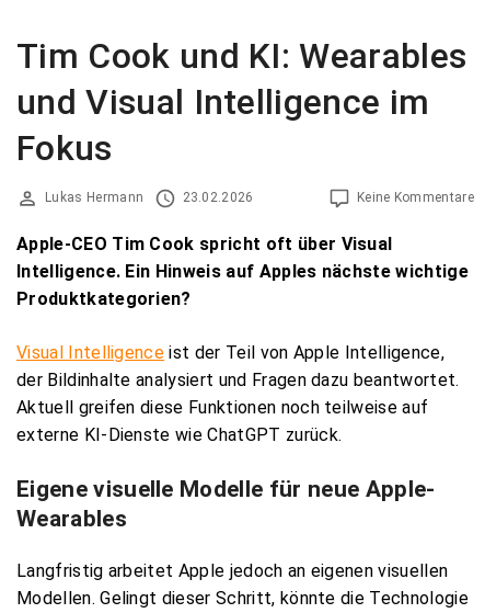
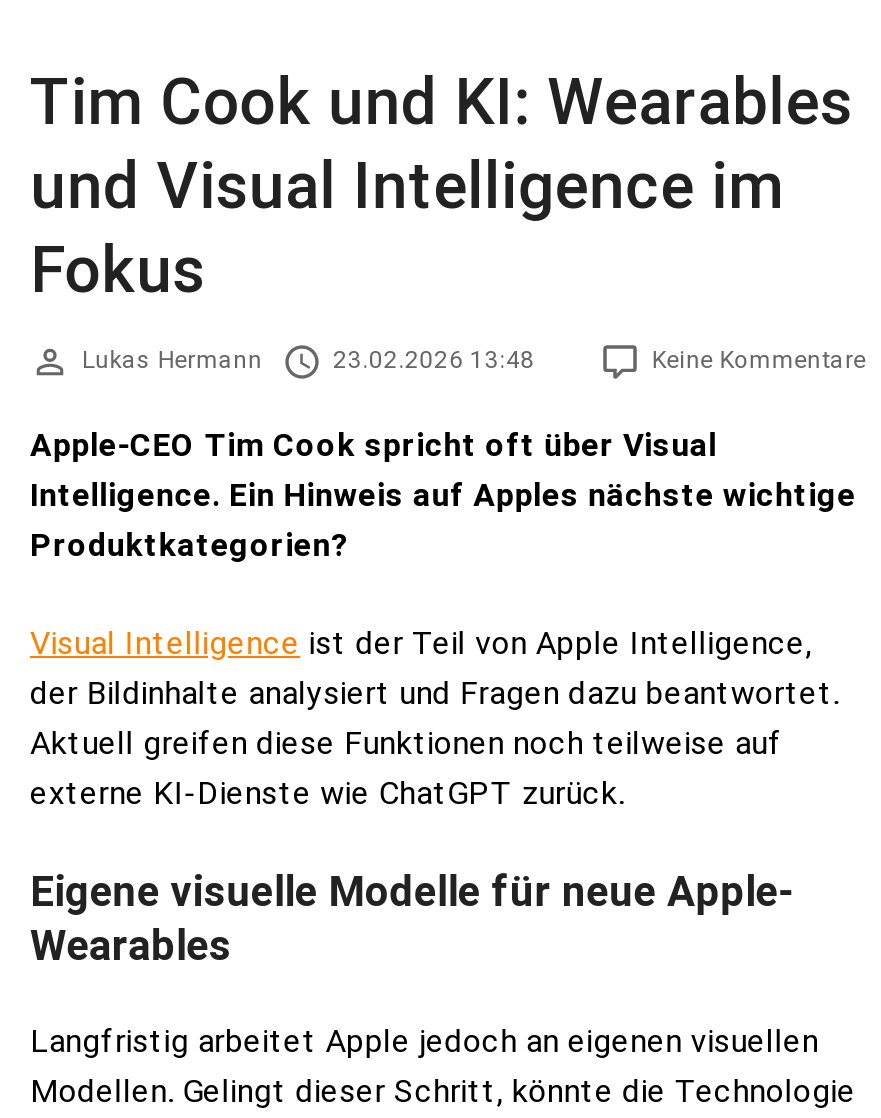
- 23.02.2026
+ 23.02.2026 13:48
